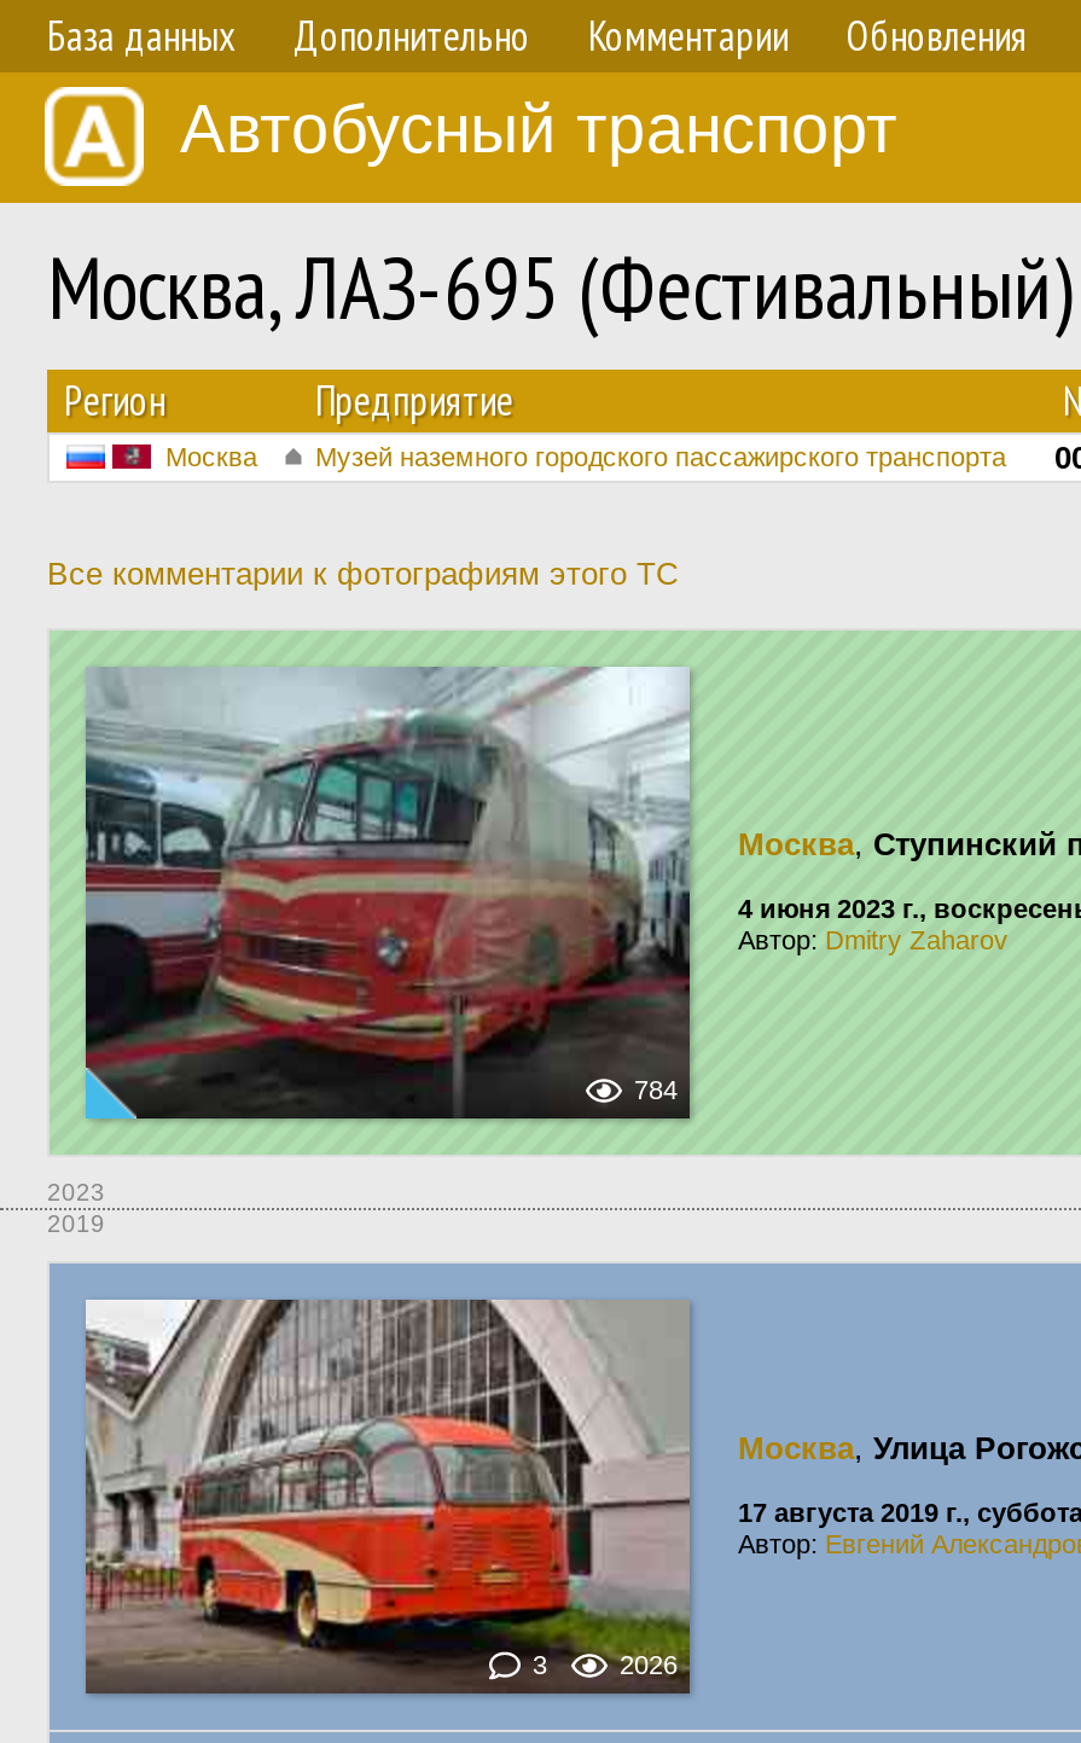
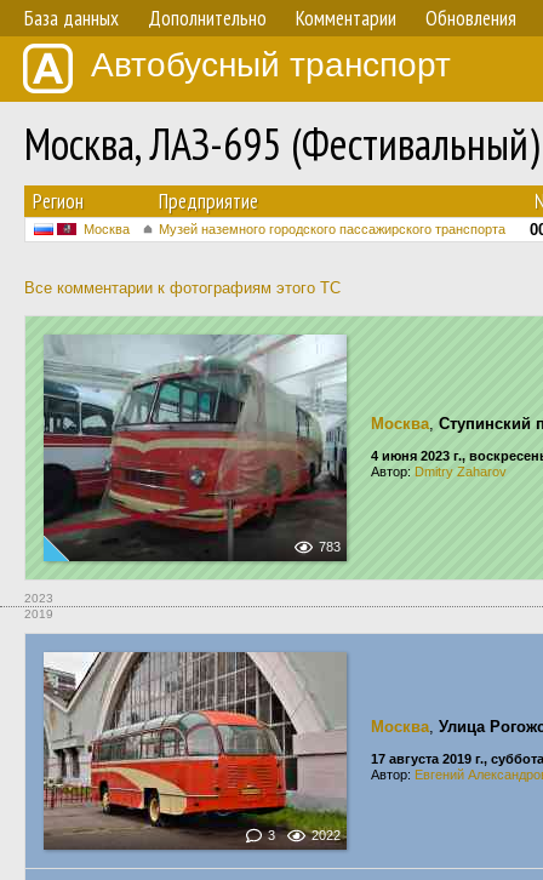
- 784
+ 783

- 2026
+ 2022
